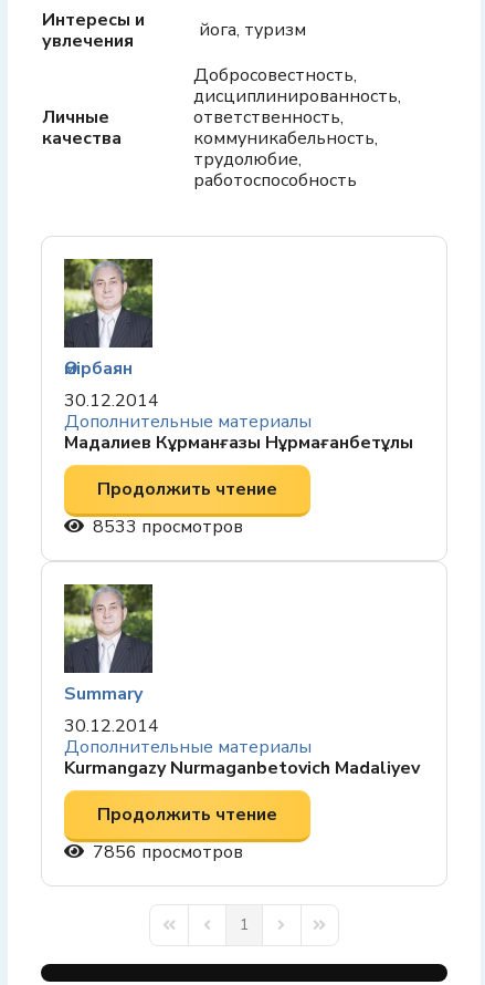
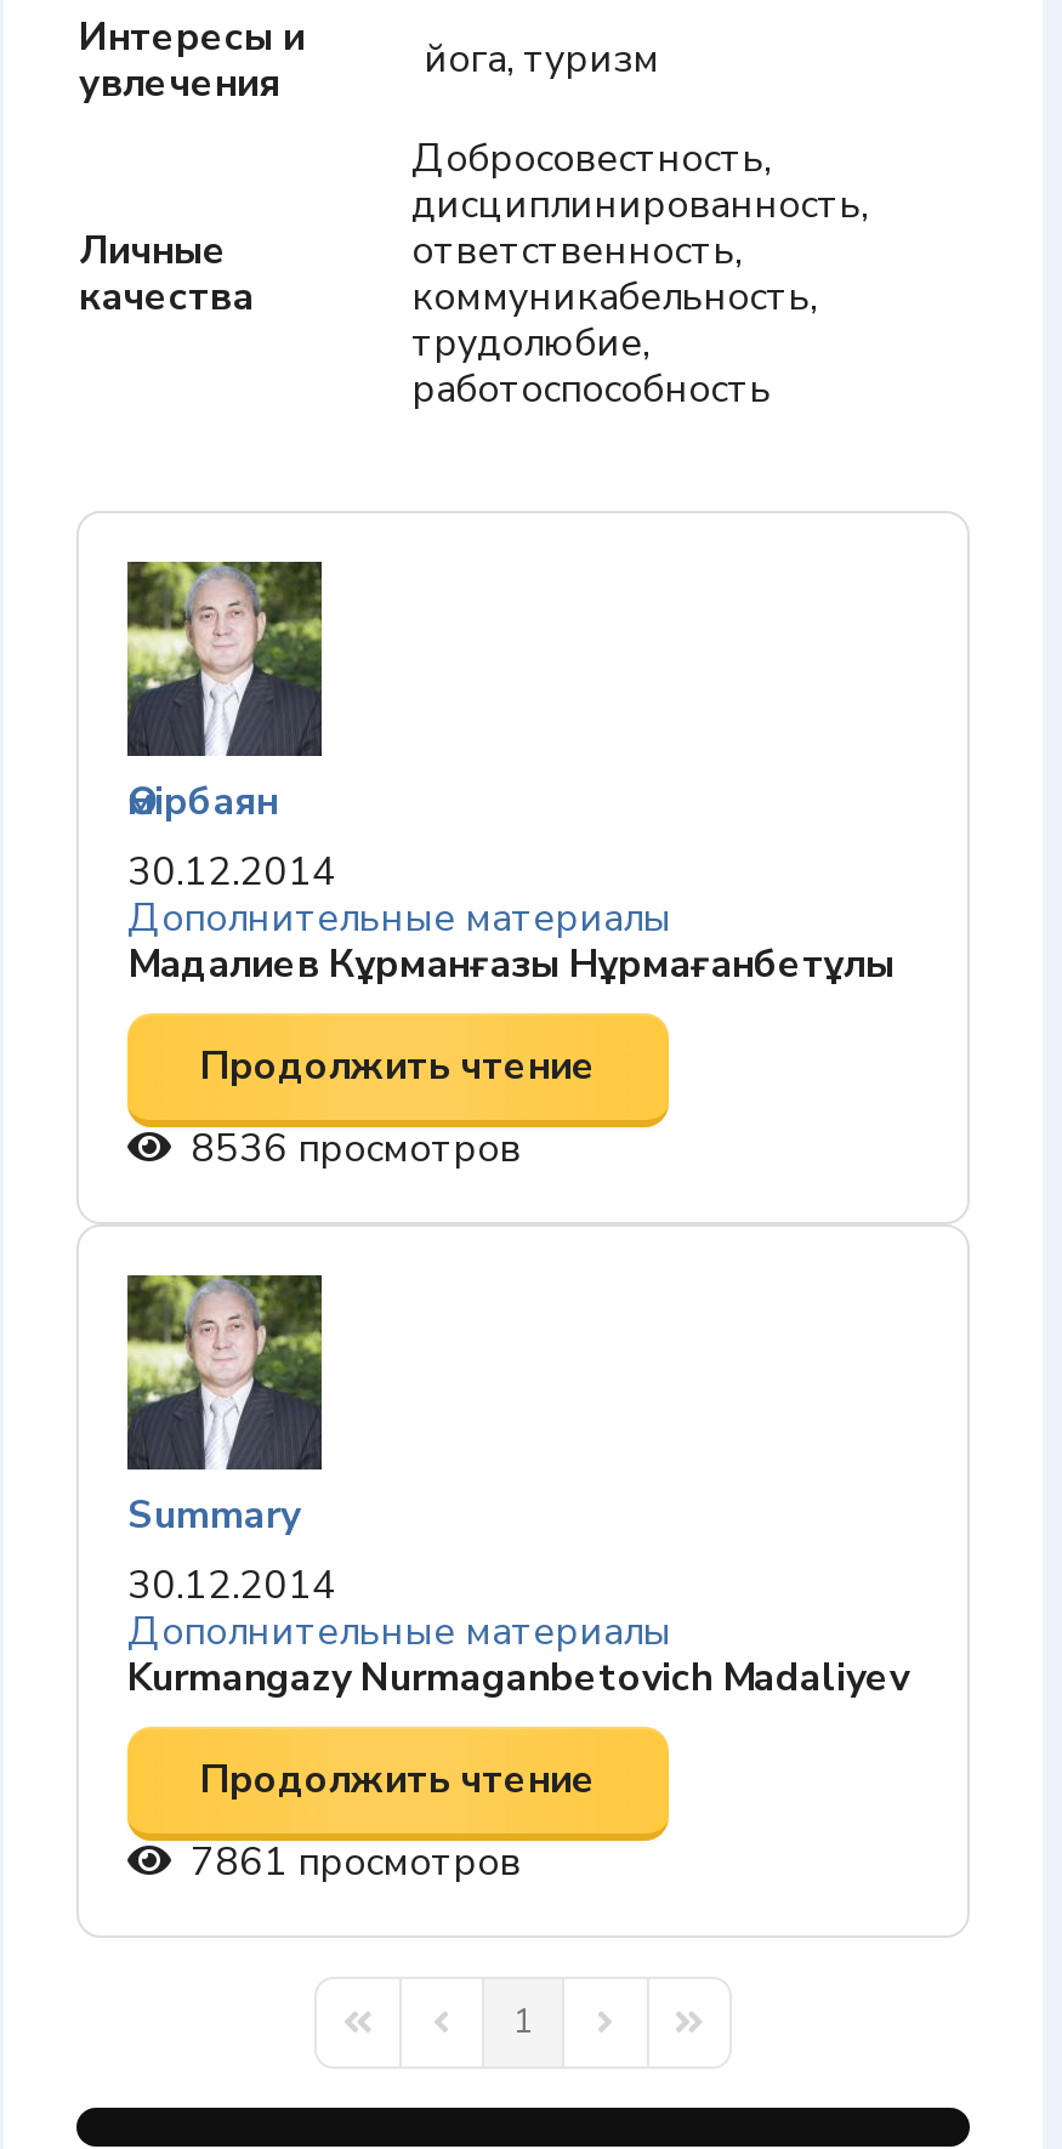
- 8533 просмотров
+ 8536 просмотров

- 7856 просмотров
+ 7861 просмотров
